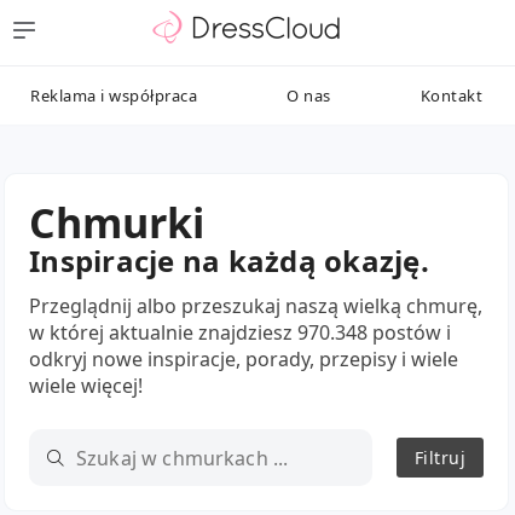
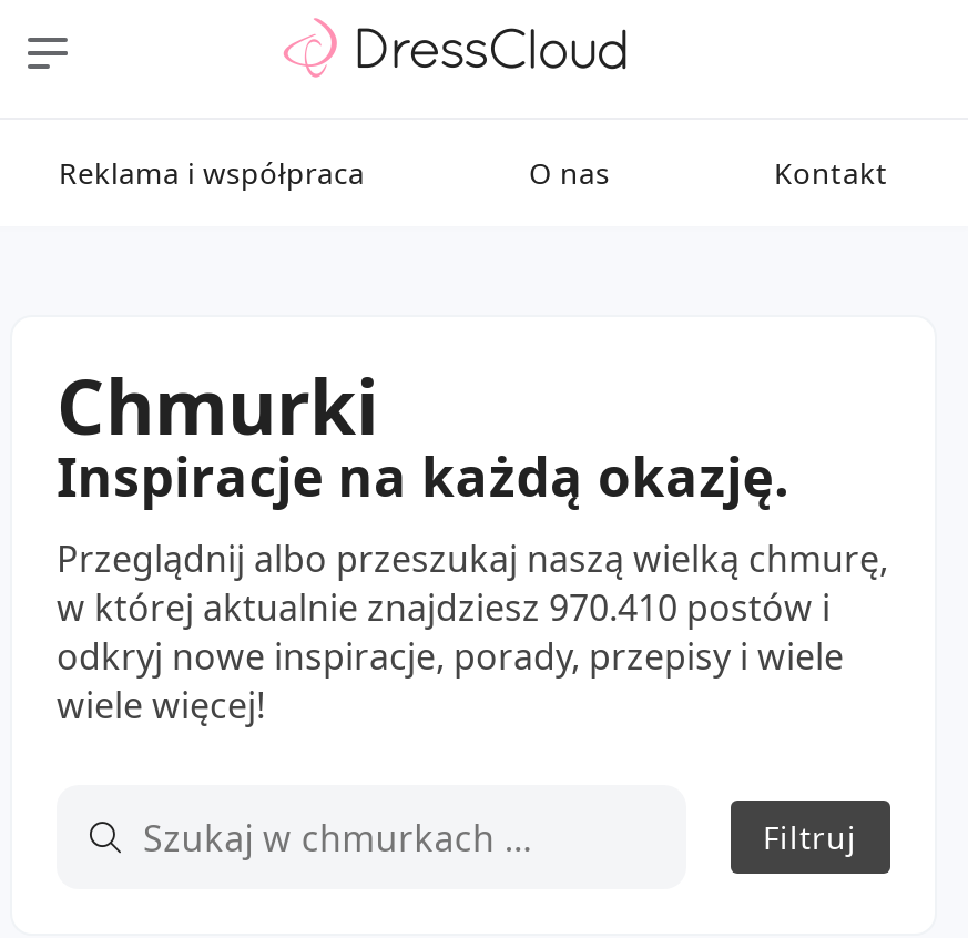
- w której aktualnie znajdziesz 970.348 postów i
+ w której aktualnie znajdziesz 970.410 postów i
